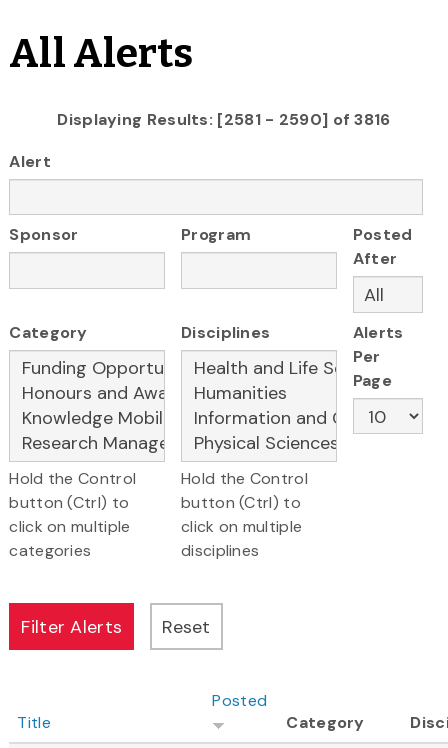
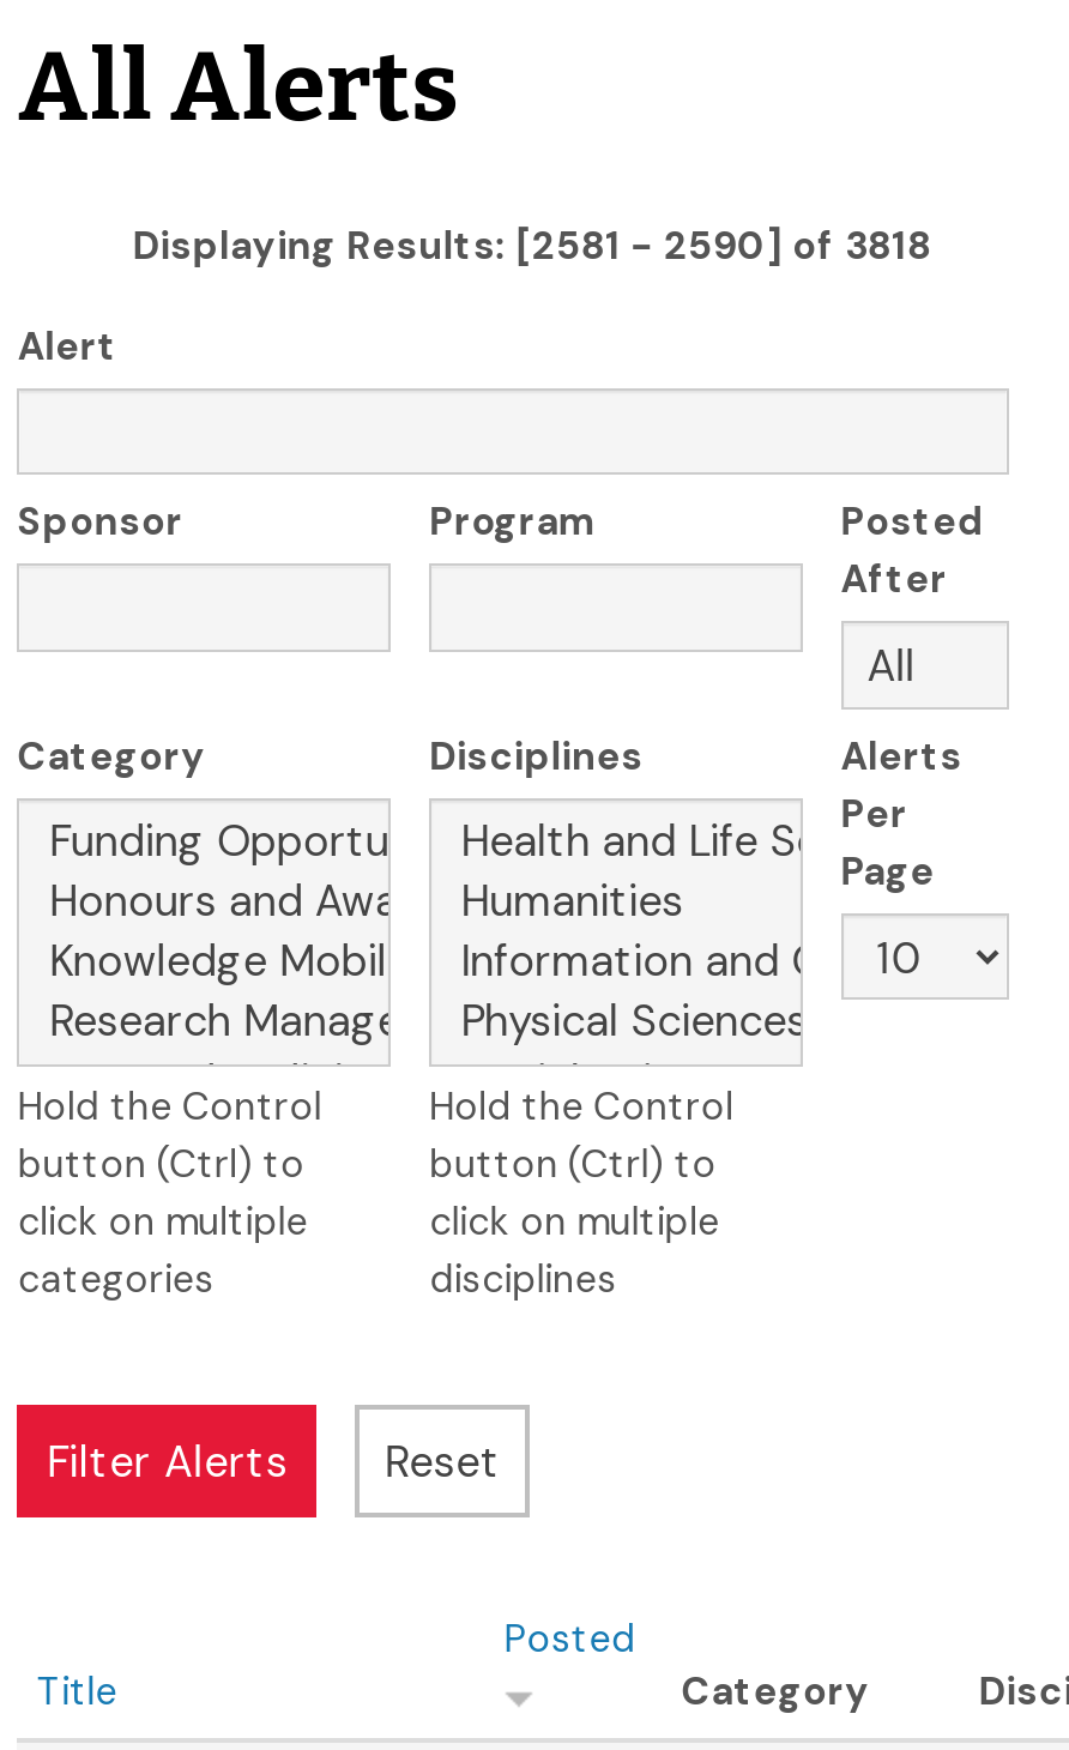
- Displaying Results: [2581 - 2590] of 3816
+ Displaying Results: [2581 - 2590] of 3818
